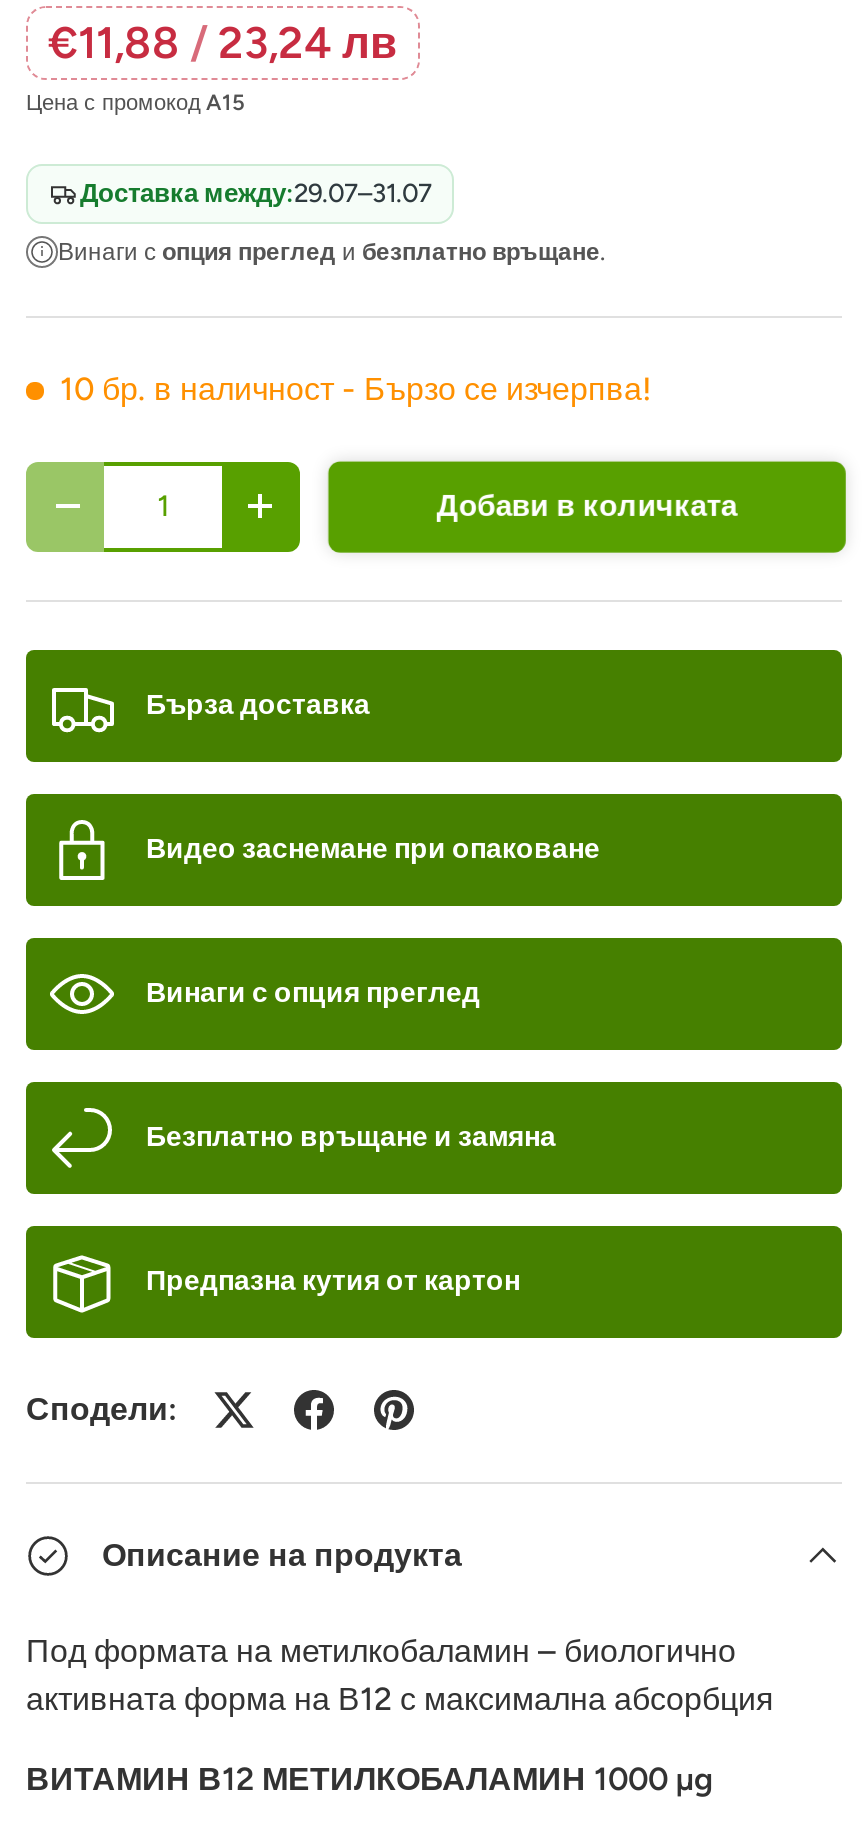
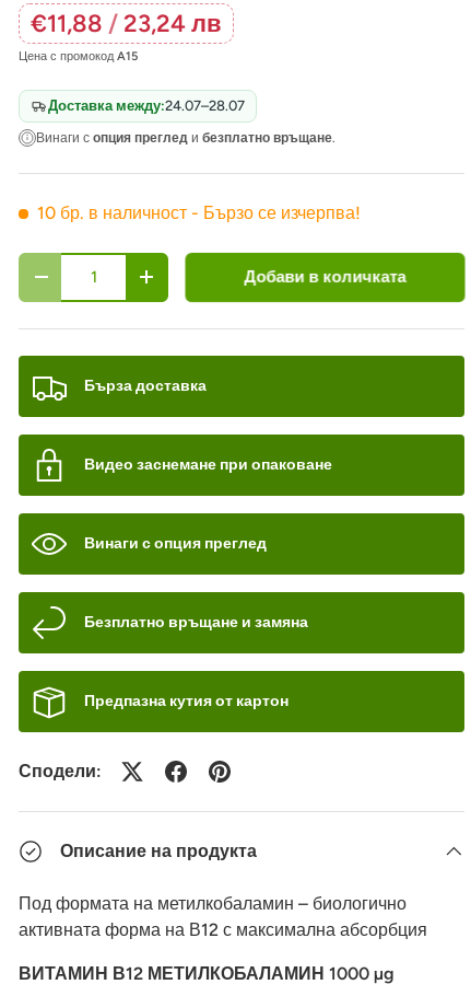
- Доставка между:29.07–31.07
+ Доставка между:24.07–28.07
